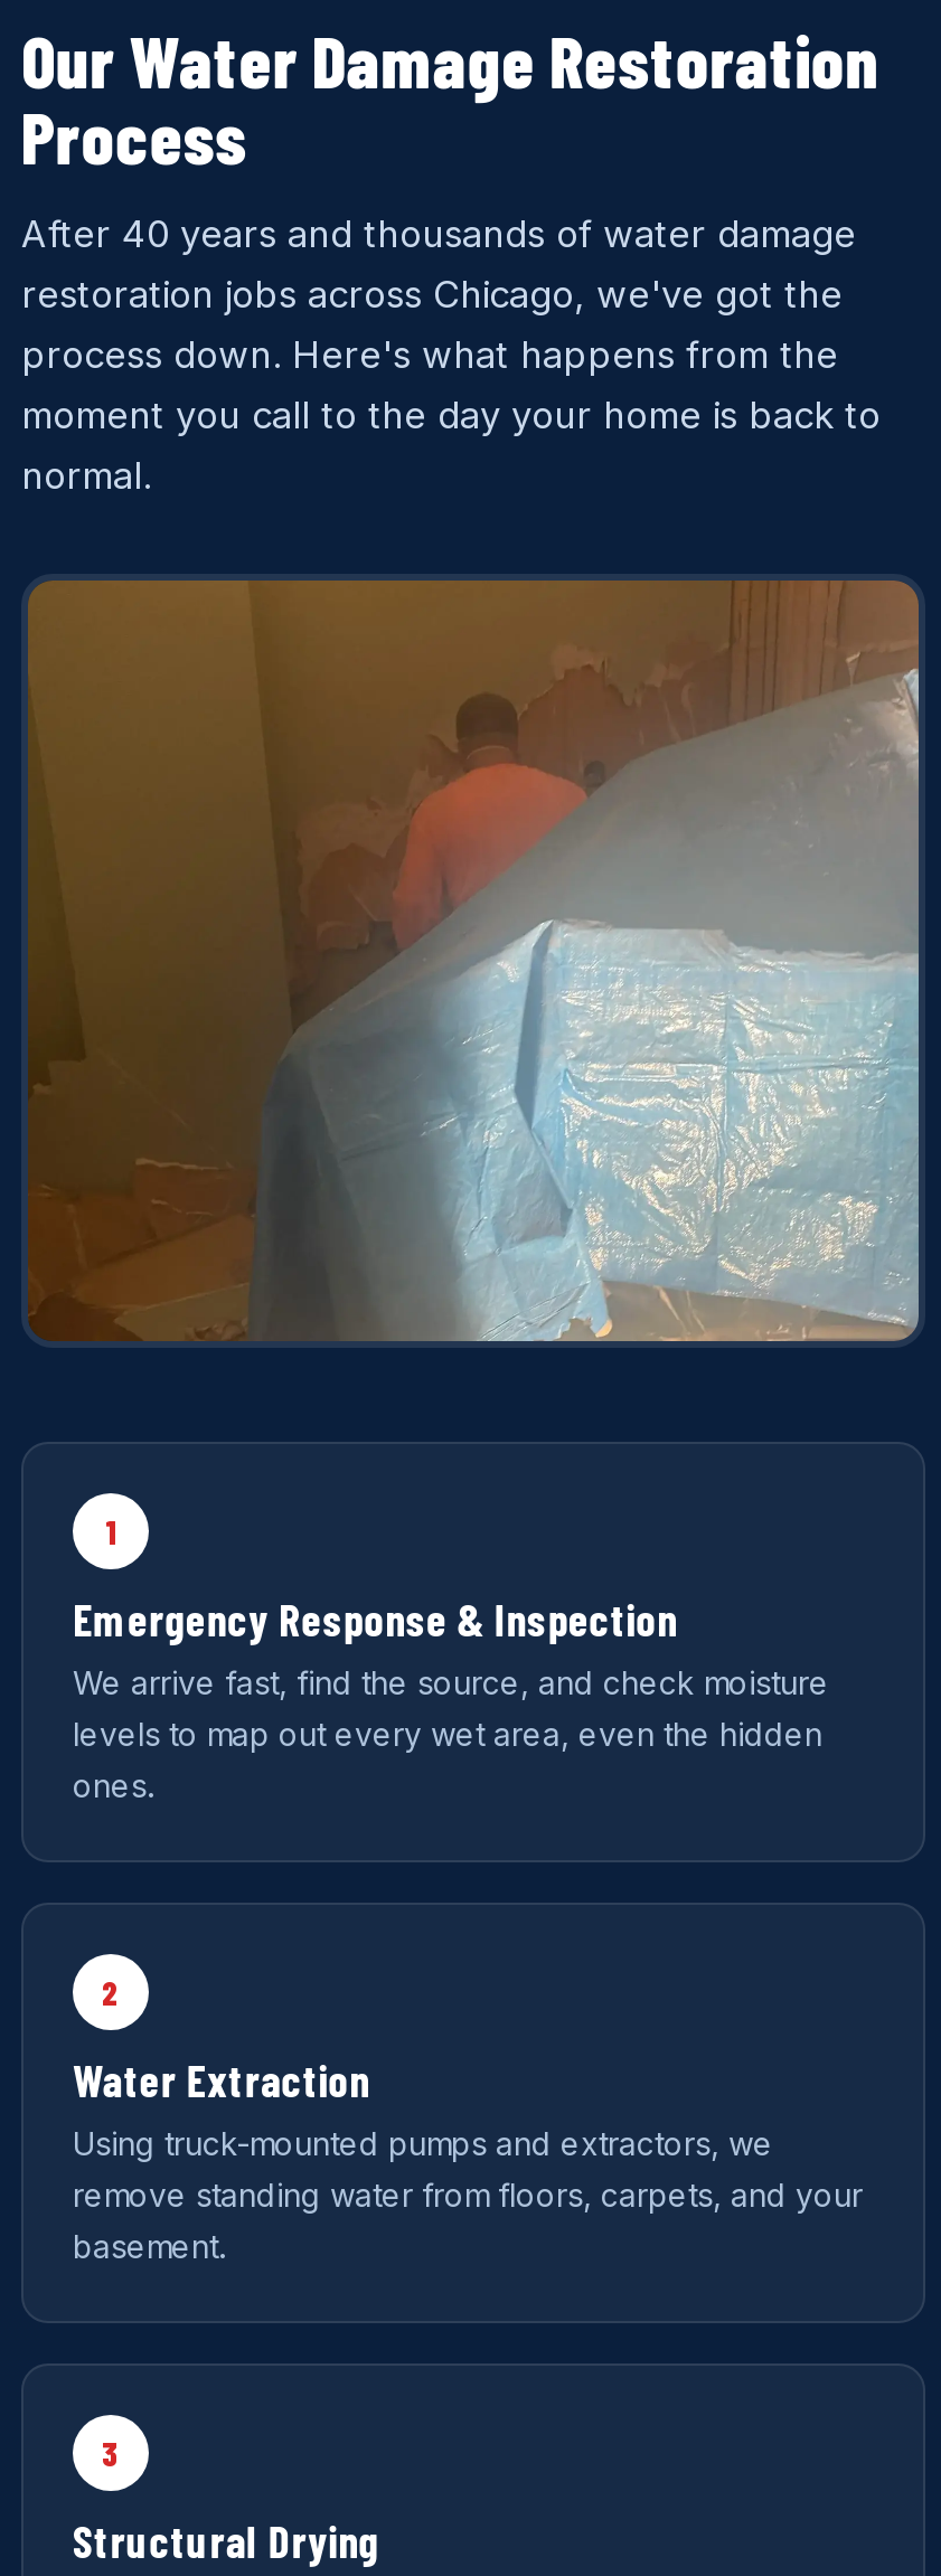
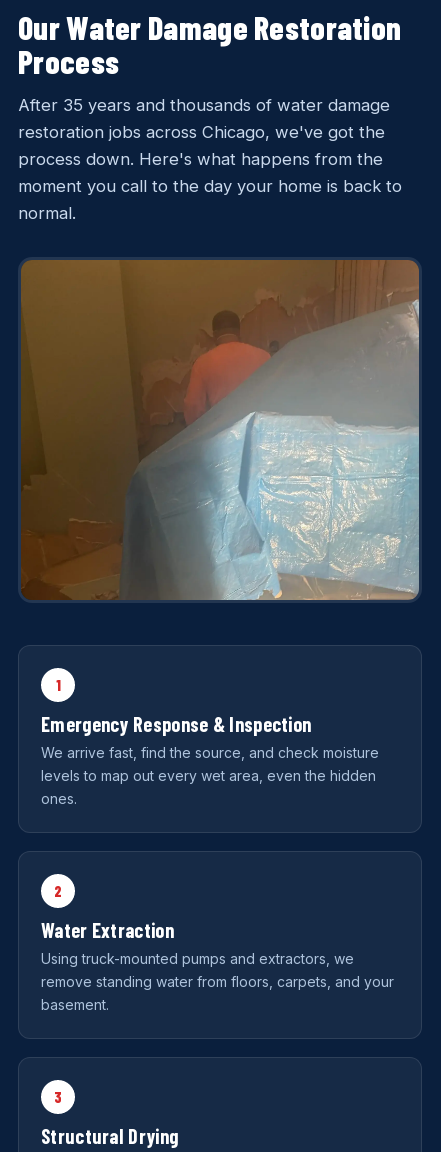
- After 40 years and thousands of water damage
+ After 35 years and thousands of water damage
